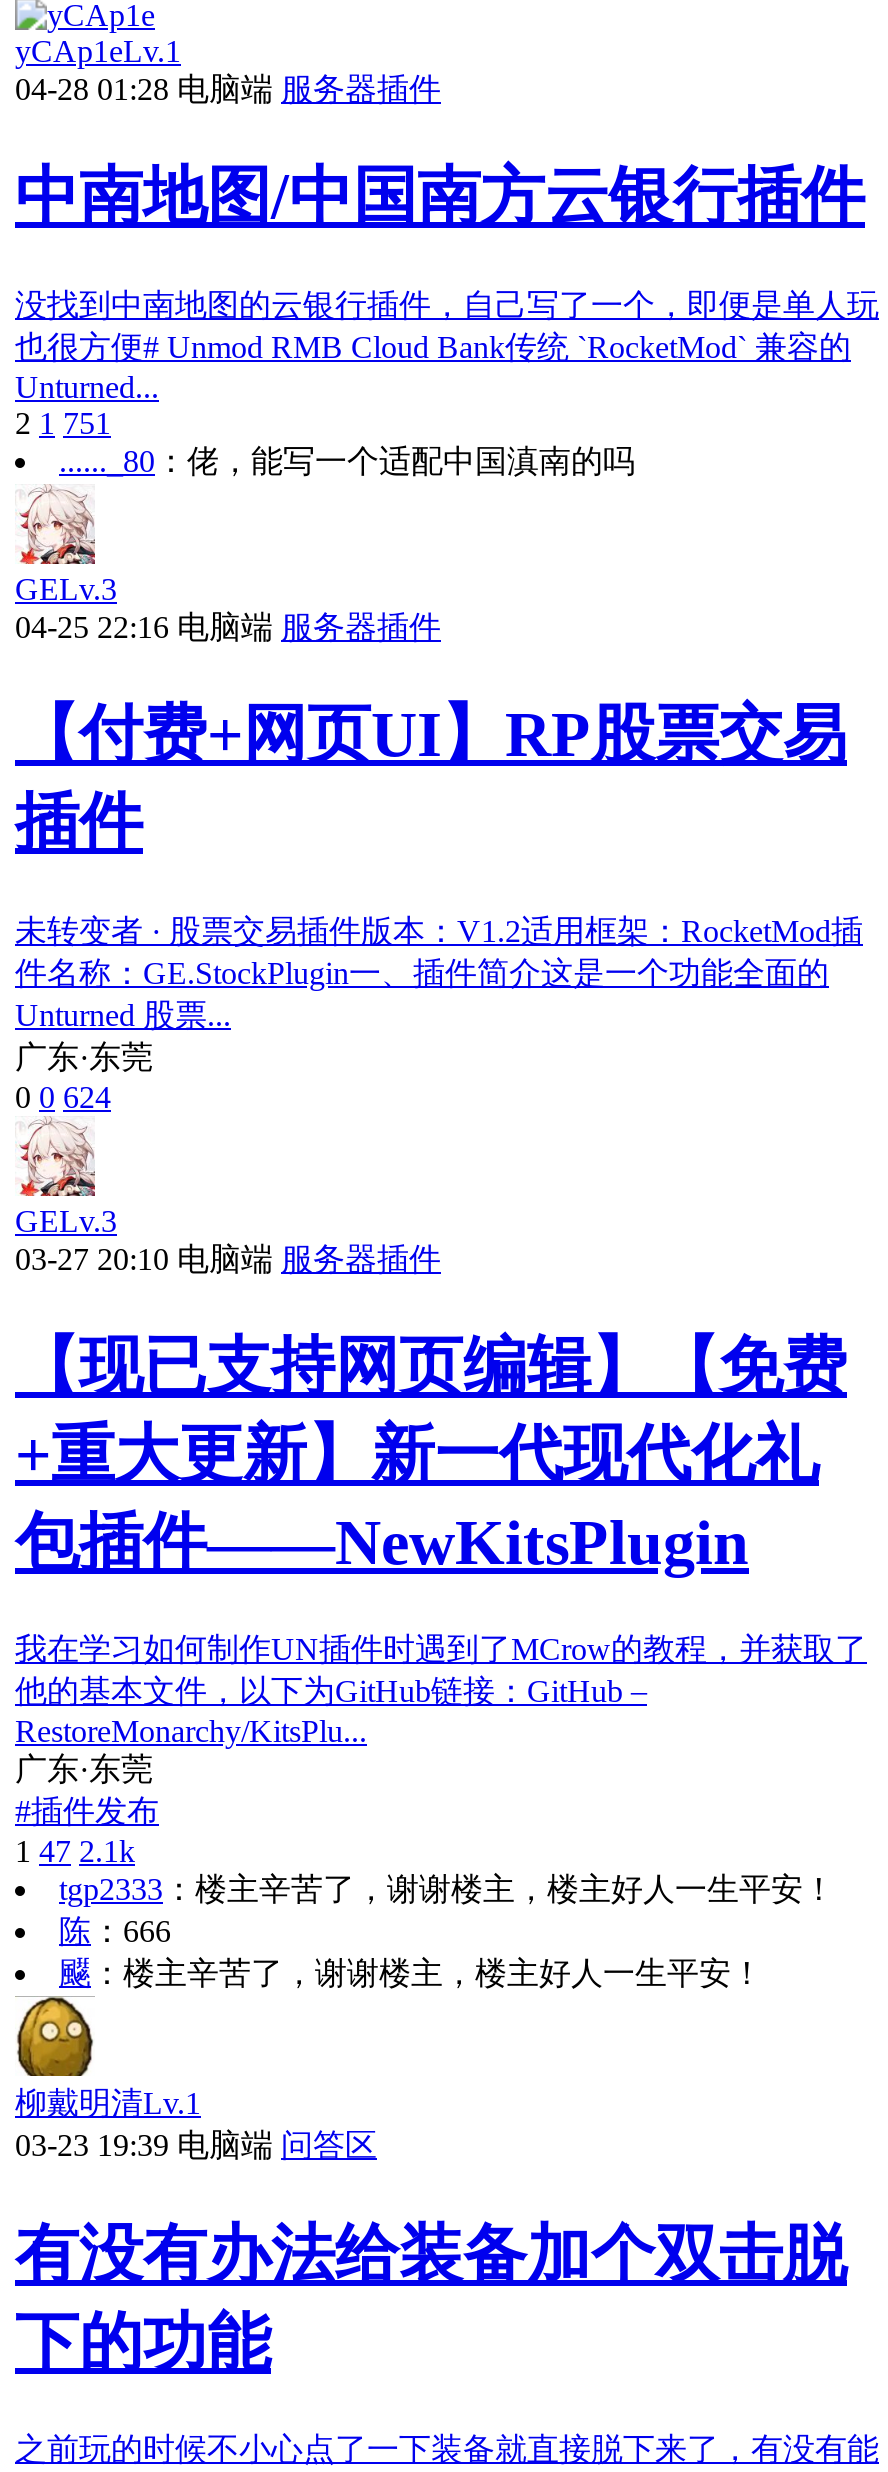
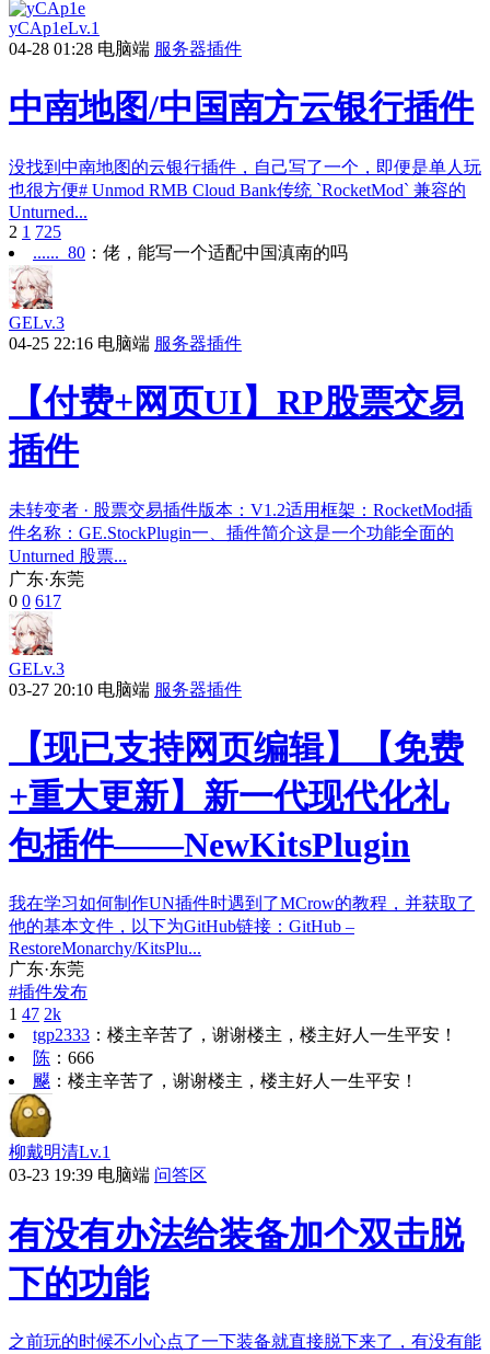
- 2 1 751
+ 2 1 725

- 0 0 624
+ 0 0 617

- 1 47 2.1k
+ 1 47 2k
